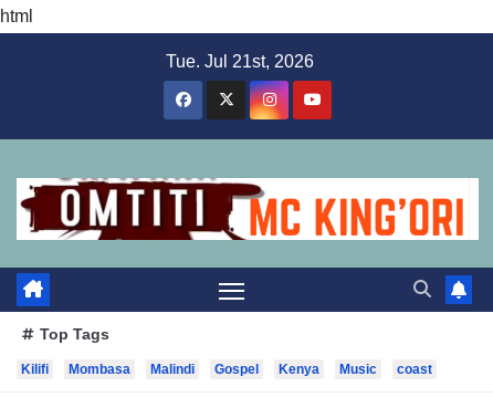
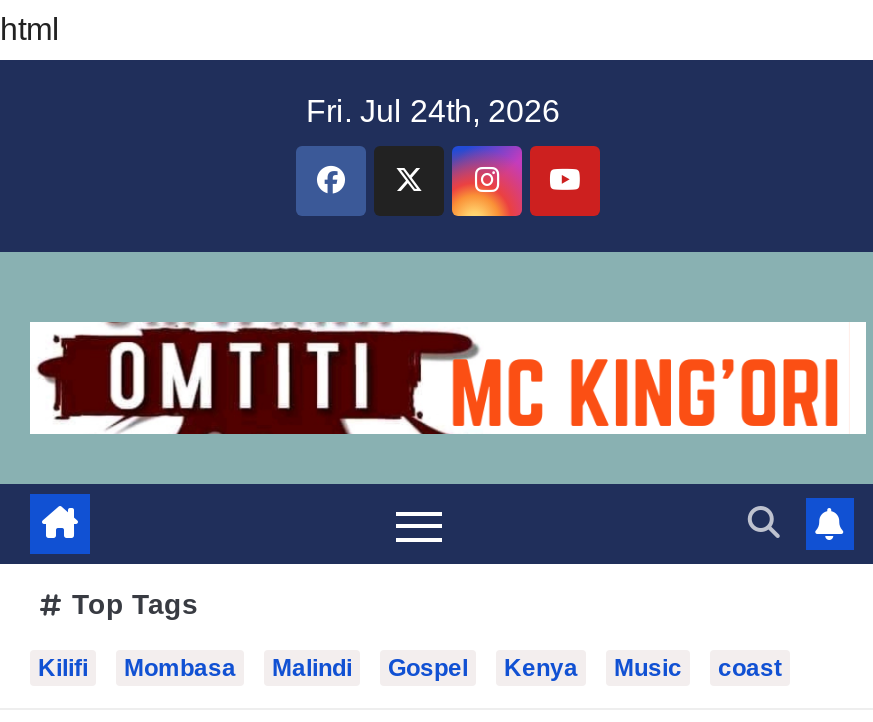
- Tue. Jul 21st, 2026
+ Fri. Jul 24th, 2026
